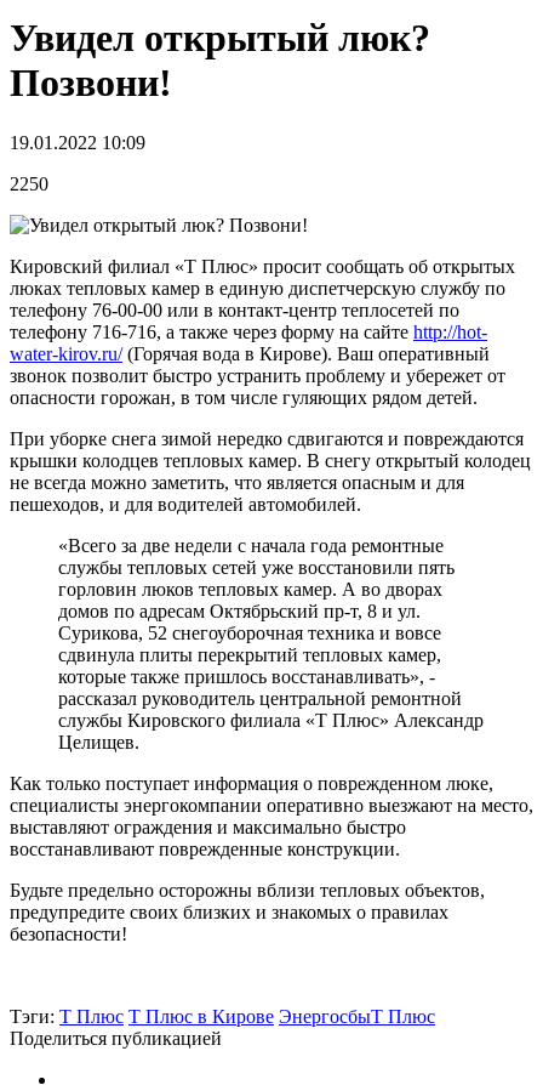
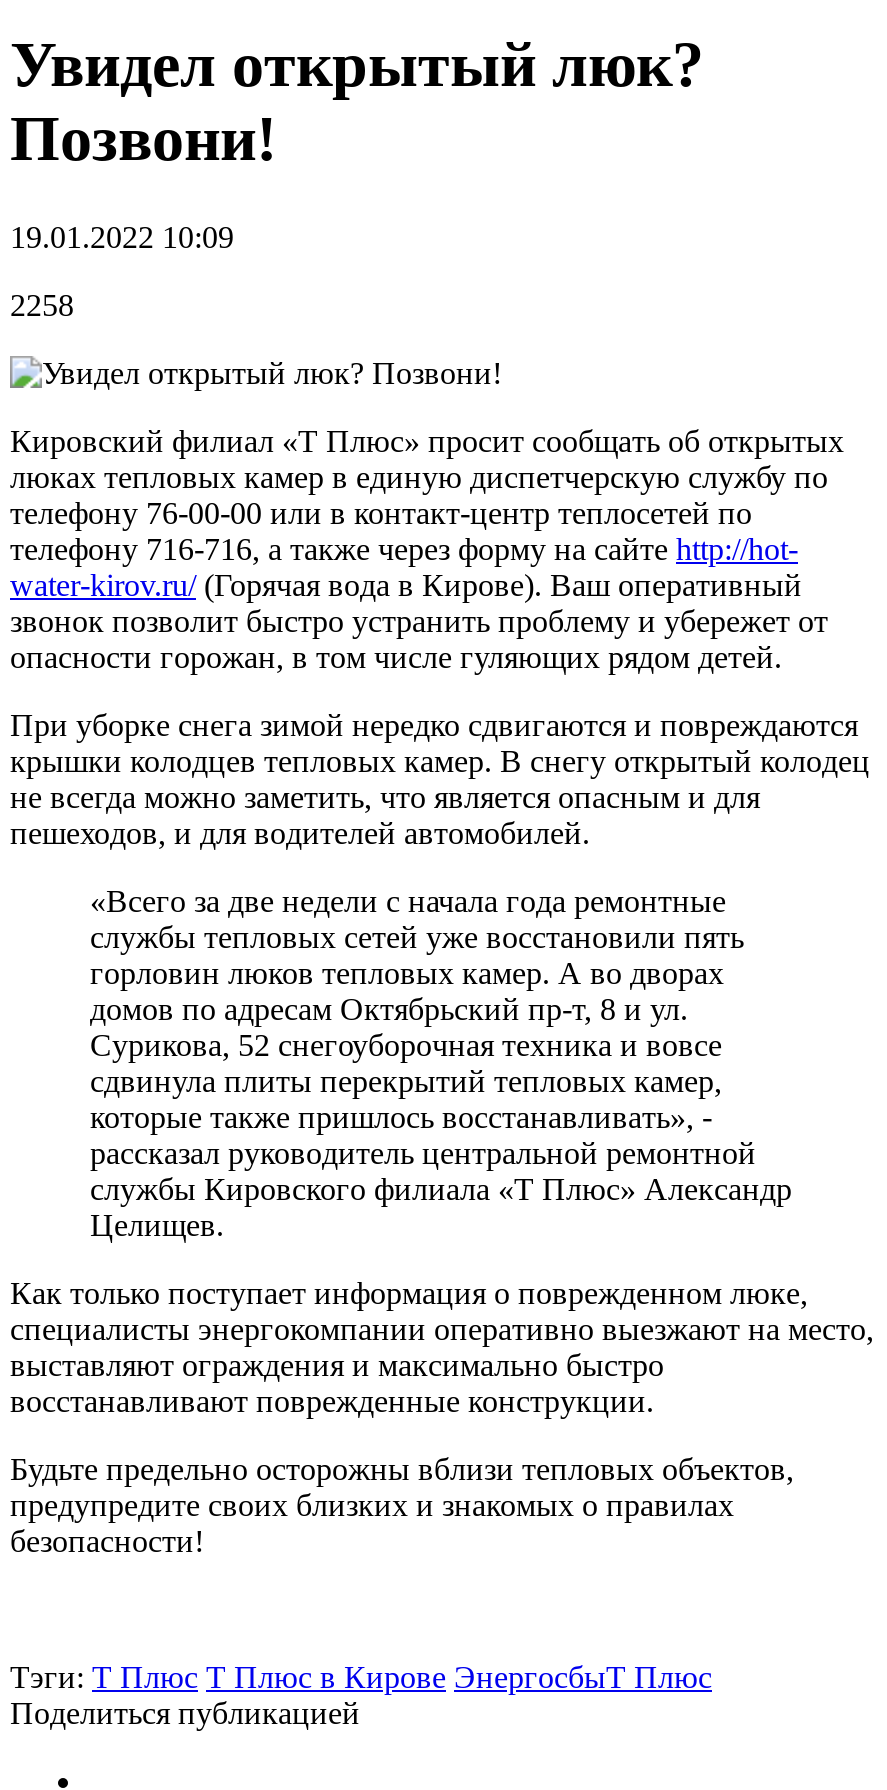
- 2250
+ 2258
